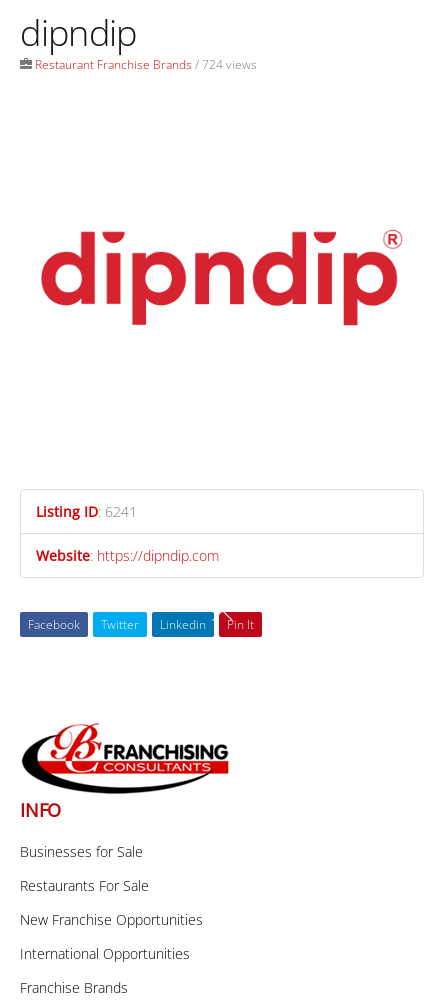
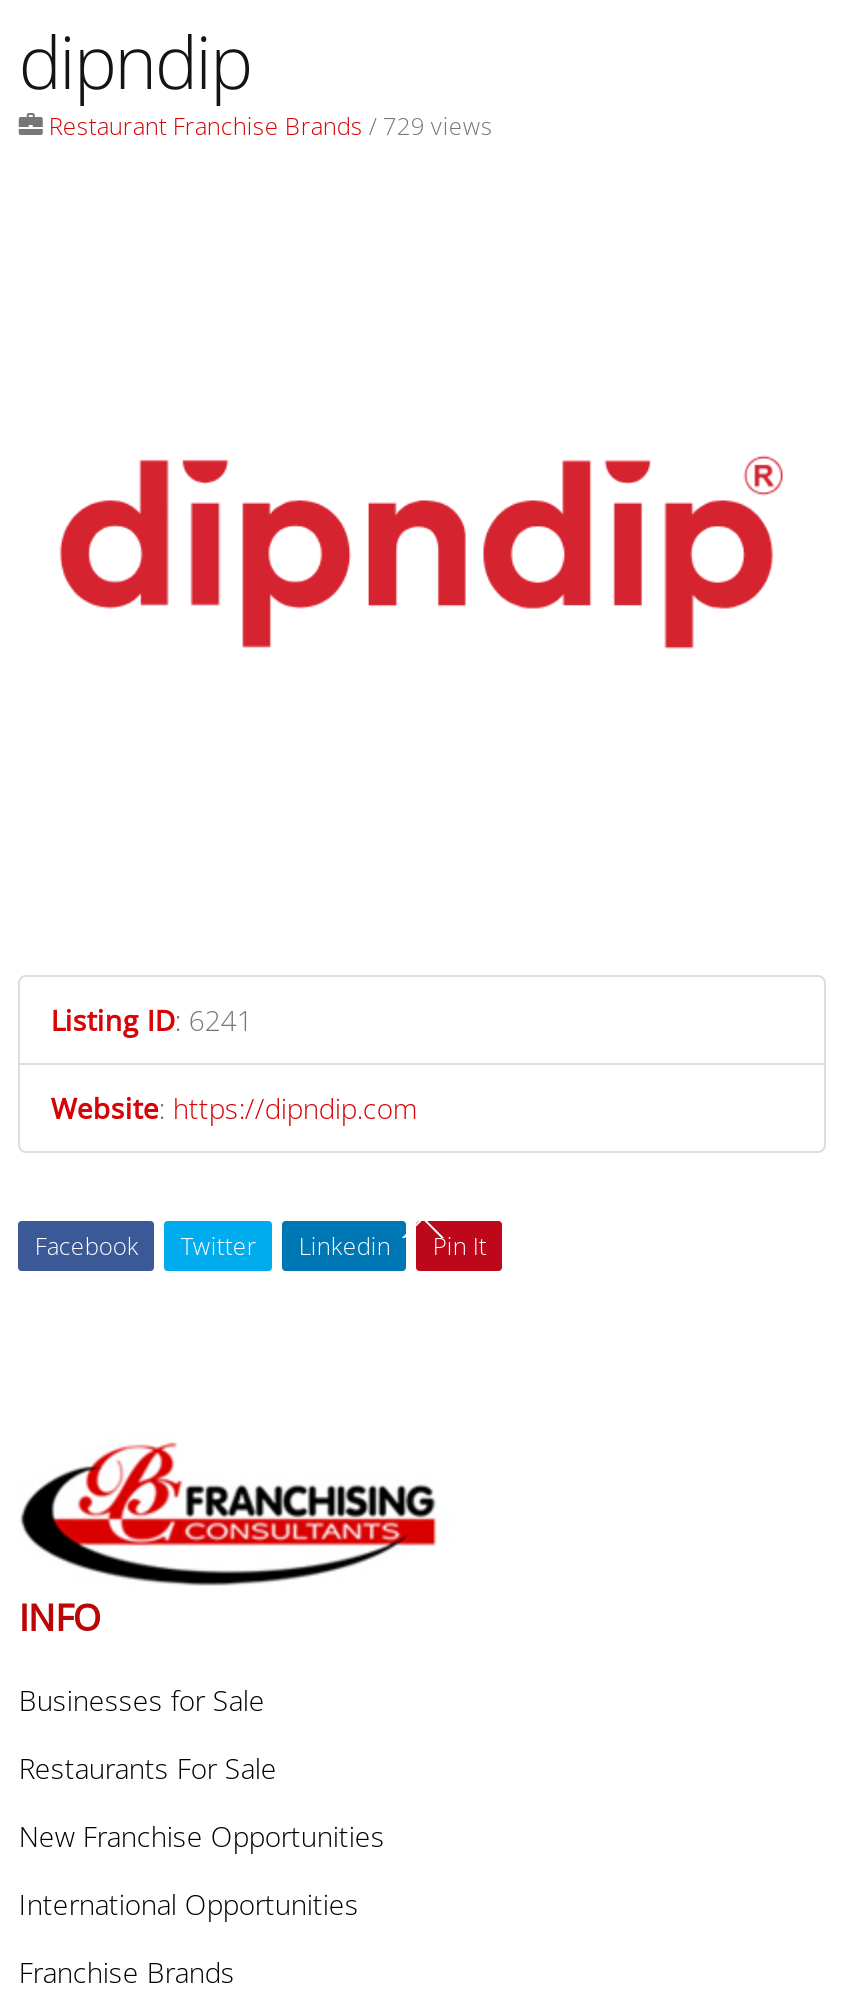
- Restaurant Franchise Brands / 724 views
+ Restaurant Franchise Brands / 729 views
